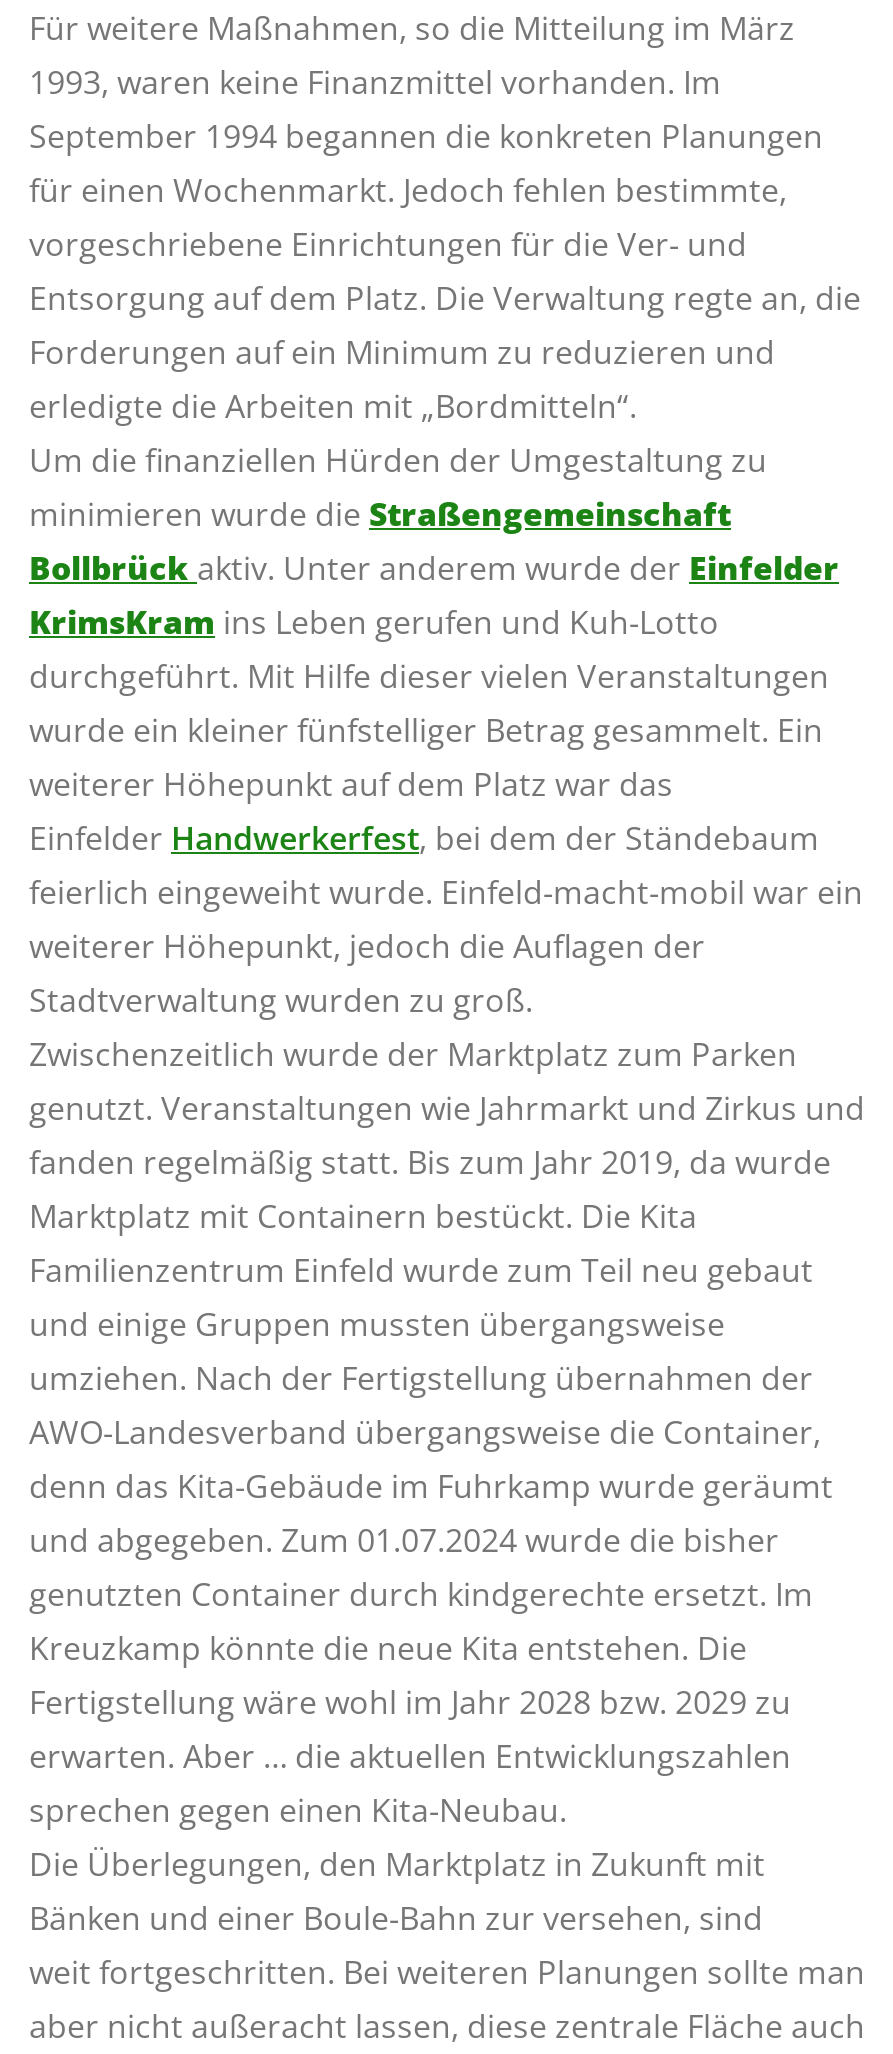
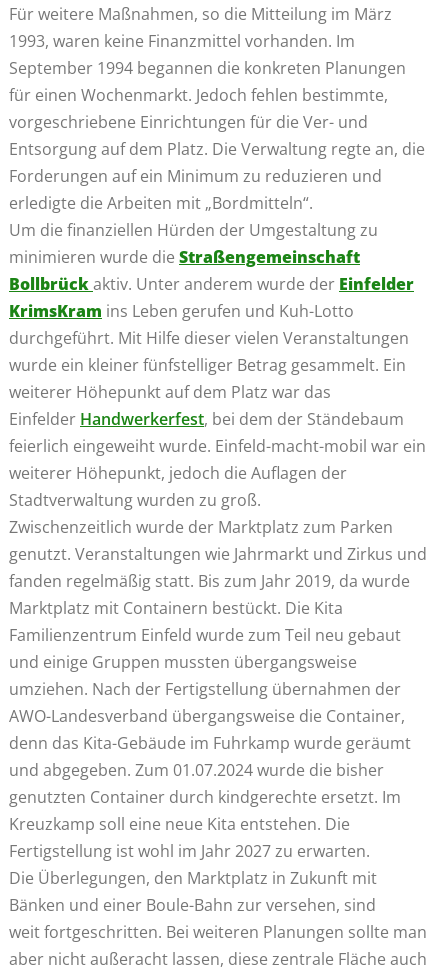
- Kreuzkamp könnte die neue Kita entstehen. Die
- Fertigstellung wäre wohl im Jahr 2028 bzw. 2029 zu
- erwarten. Aber … die aktuellen Entwicklungszahlen
- sprechen gegen einen Kita-Neubau.
+ Kreuzkamp soll eine neue Kita entstehen. Die
+ Fertigstellung ist wohl im Jahr 2027 zu erwarten.
